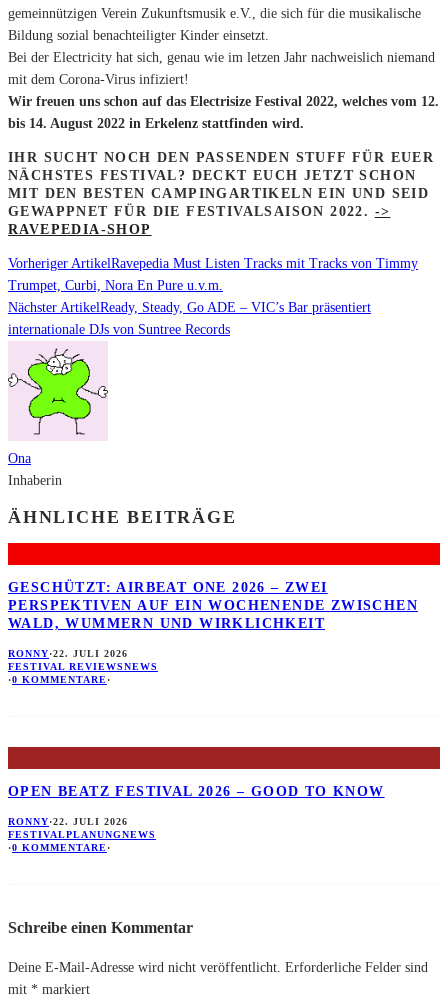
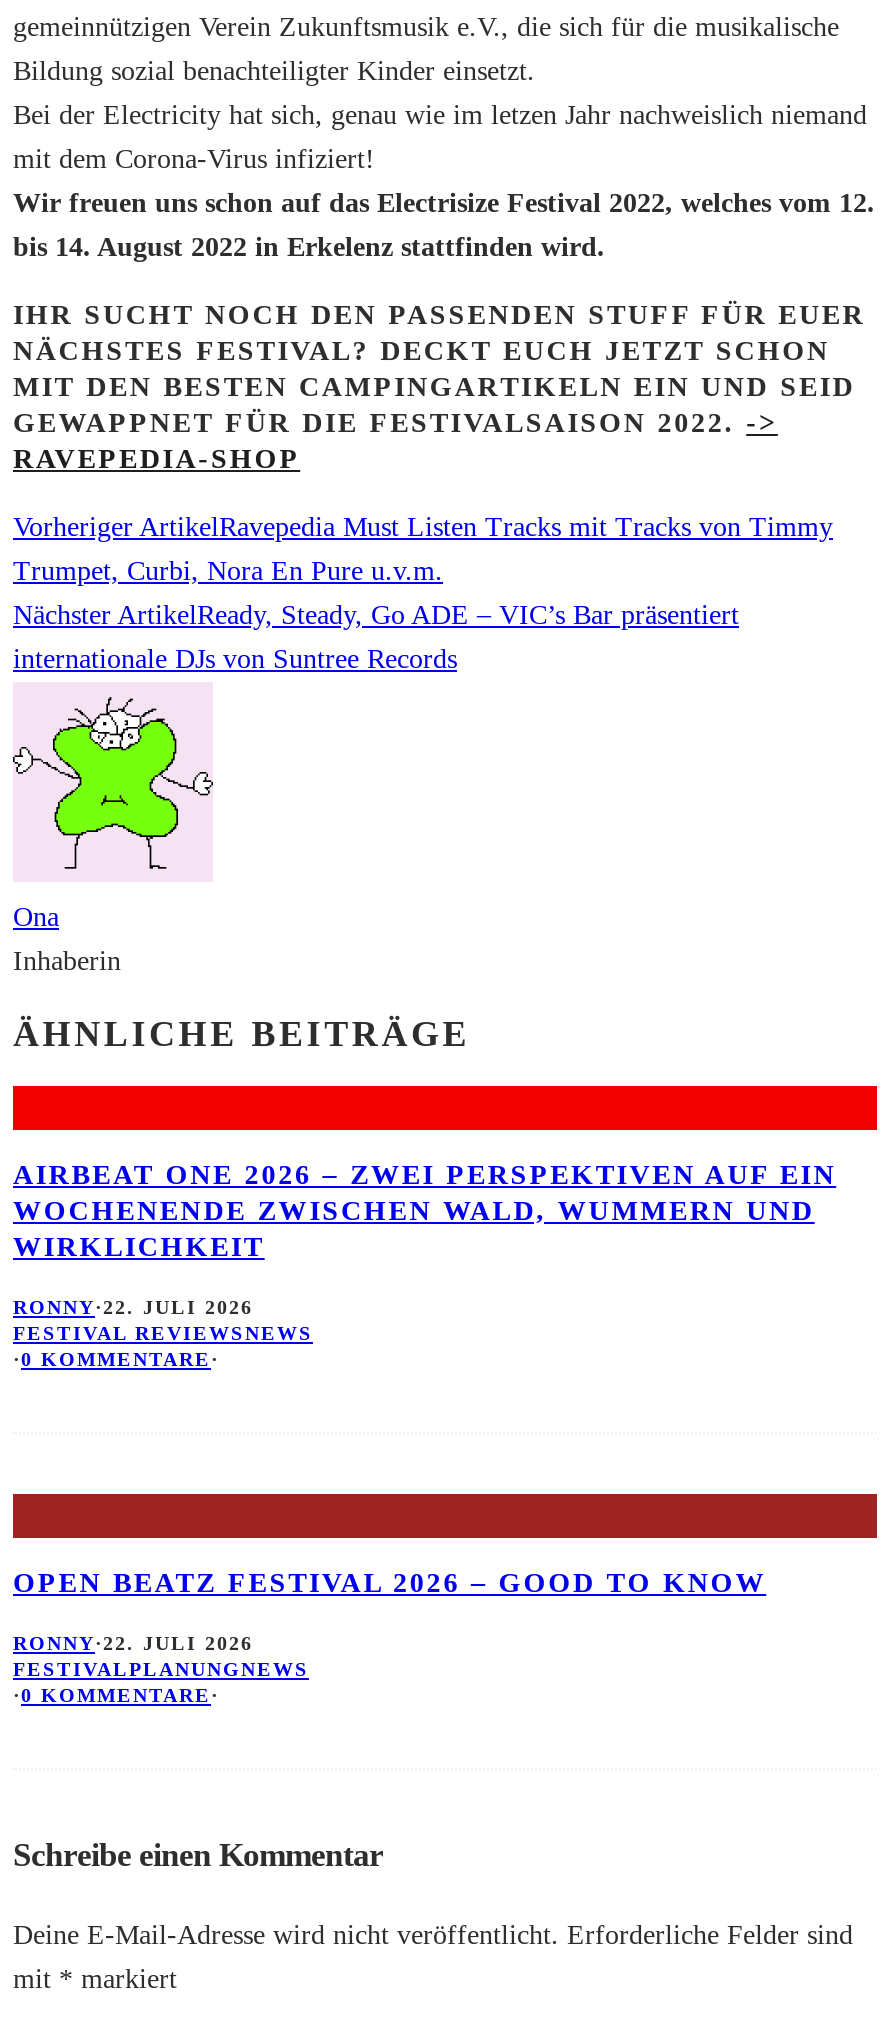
- GESCHÜTZT: AIRBEAT ONE 2026 – ZWEI
- PERSPEKTIVEN AUF EIN WOCHENENDE ZWISCHEN
- WALD, WUMMERN UND WIRKLICHKEIT
+ AIRBEAT ONE 2026 – ZWEI PERSPEKTIVEN AUF EIN
+ WOCHENENDE ZWISCHEN WALD, WUMMERN UND
+ WIRKLICHKEIT
